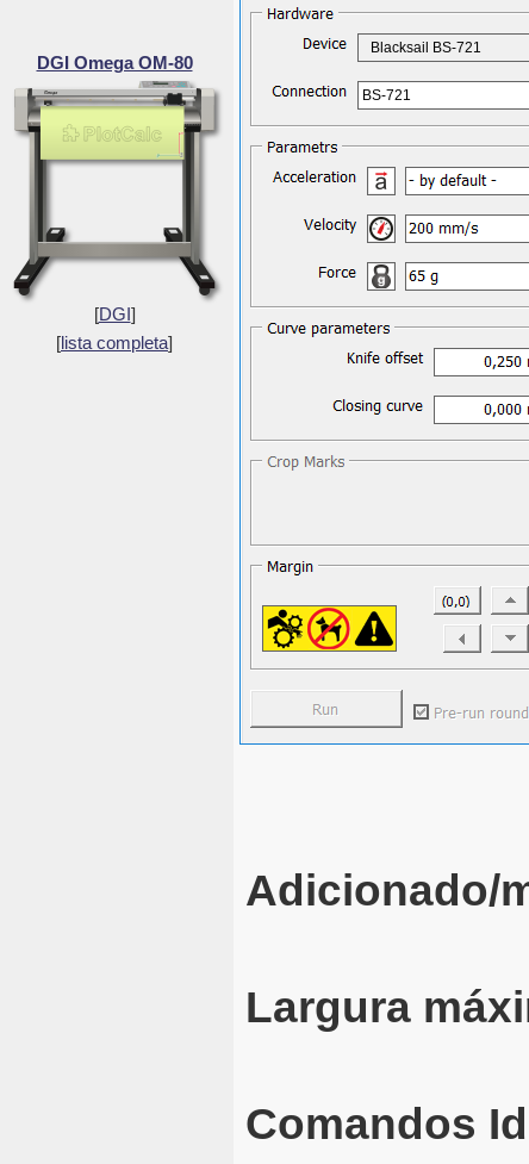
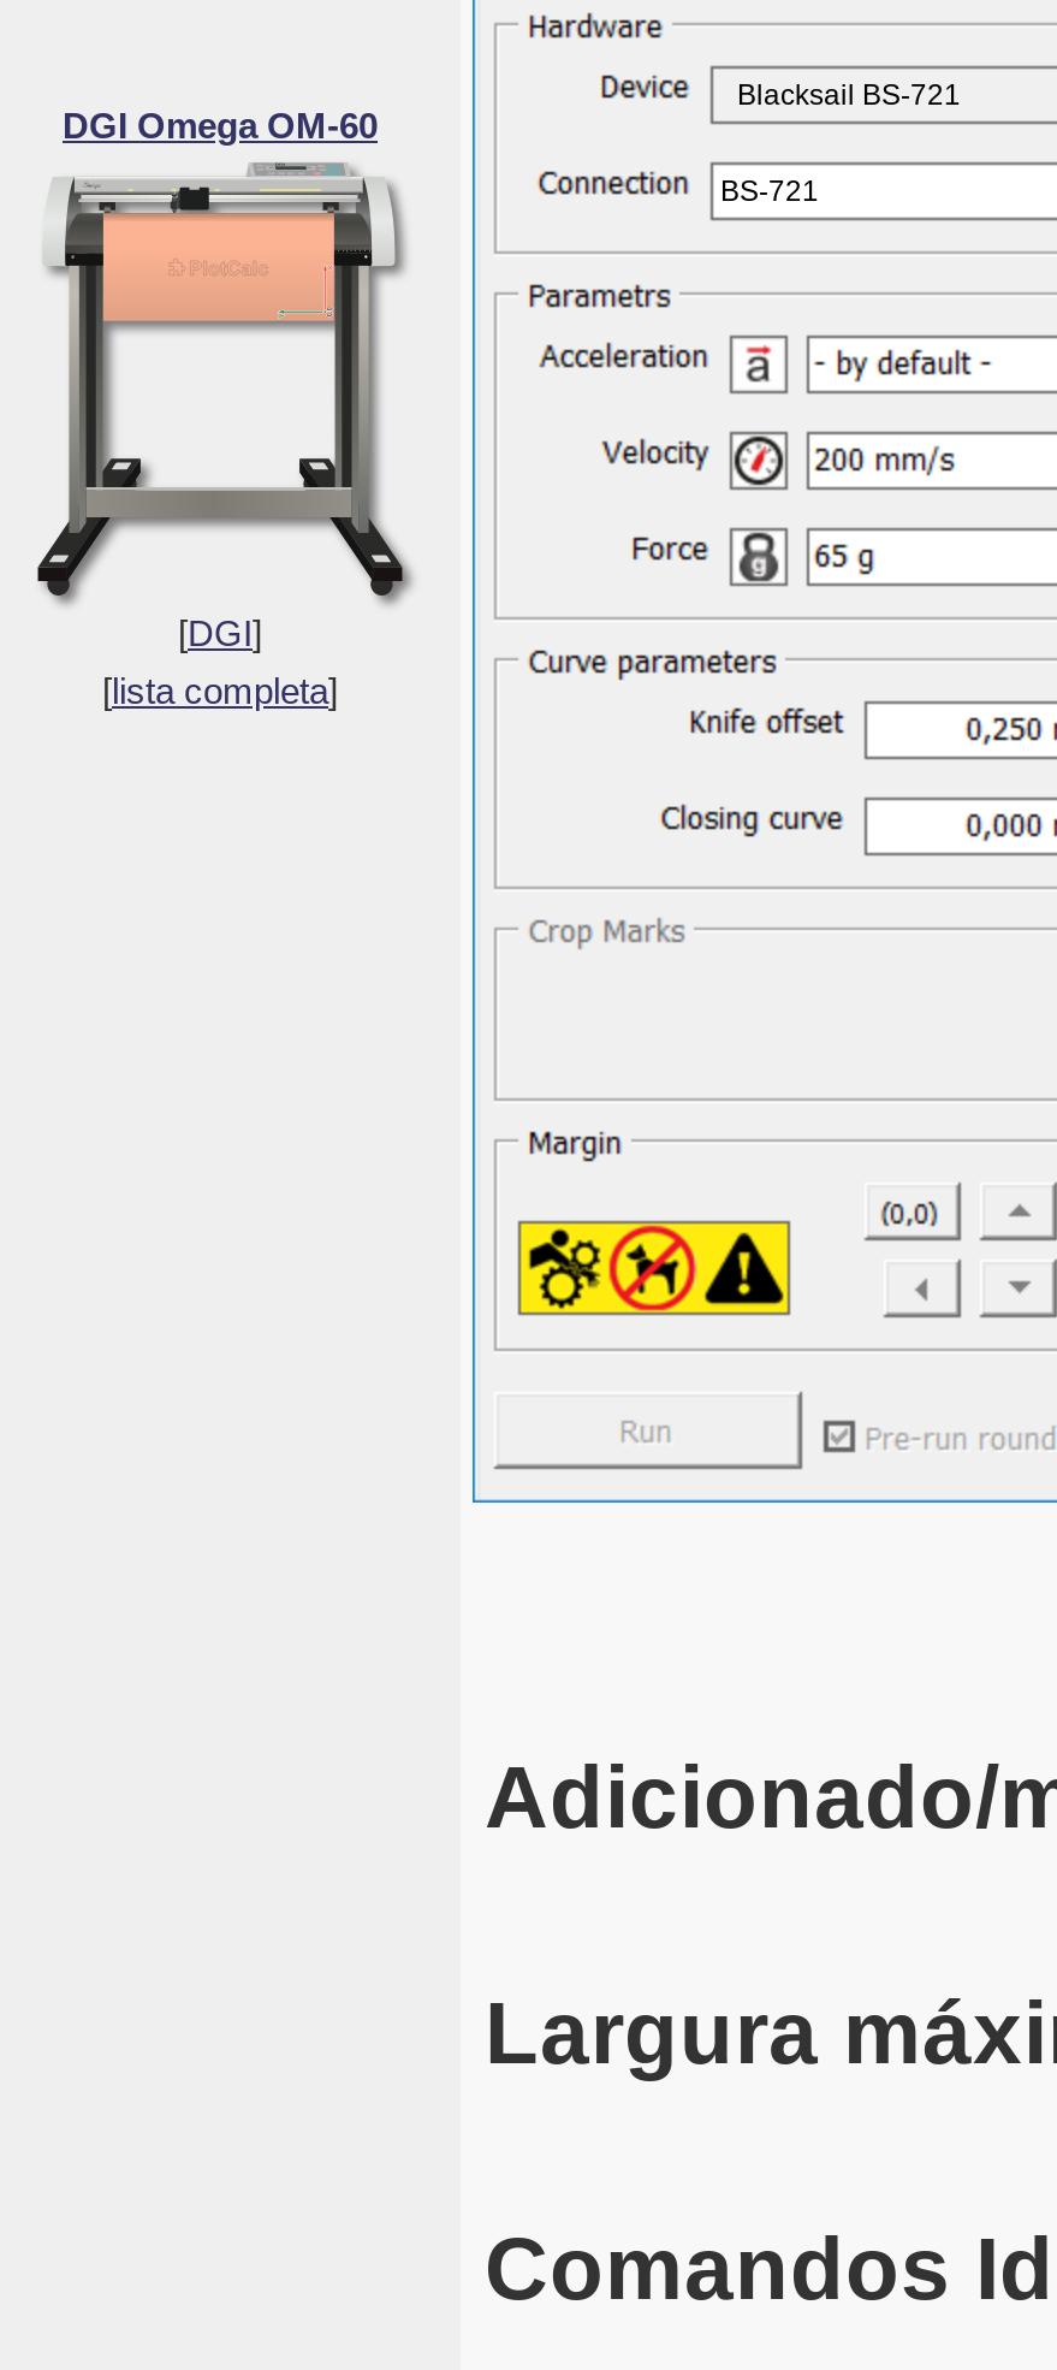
- DGI Omega OM-80
+ DGI Omega OM-60

- [image]
+ [image]
